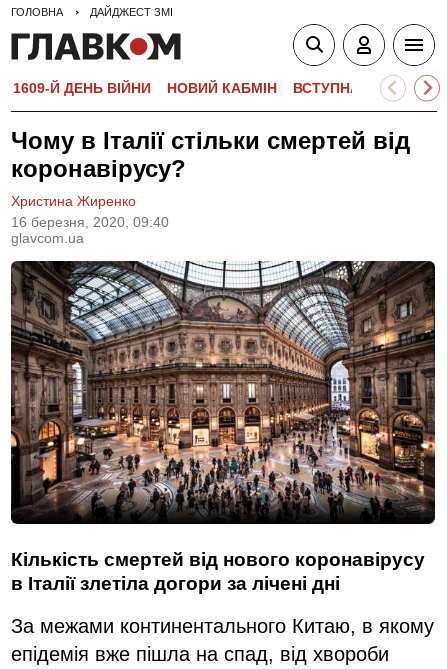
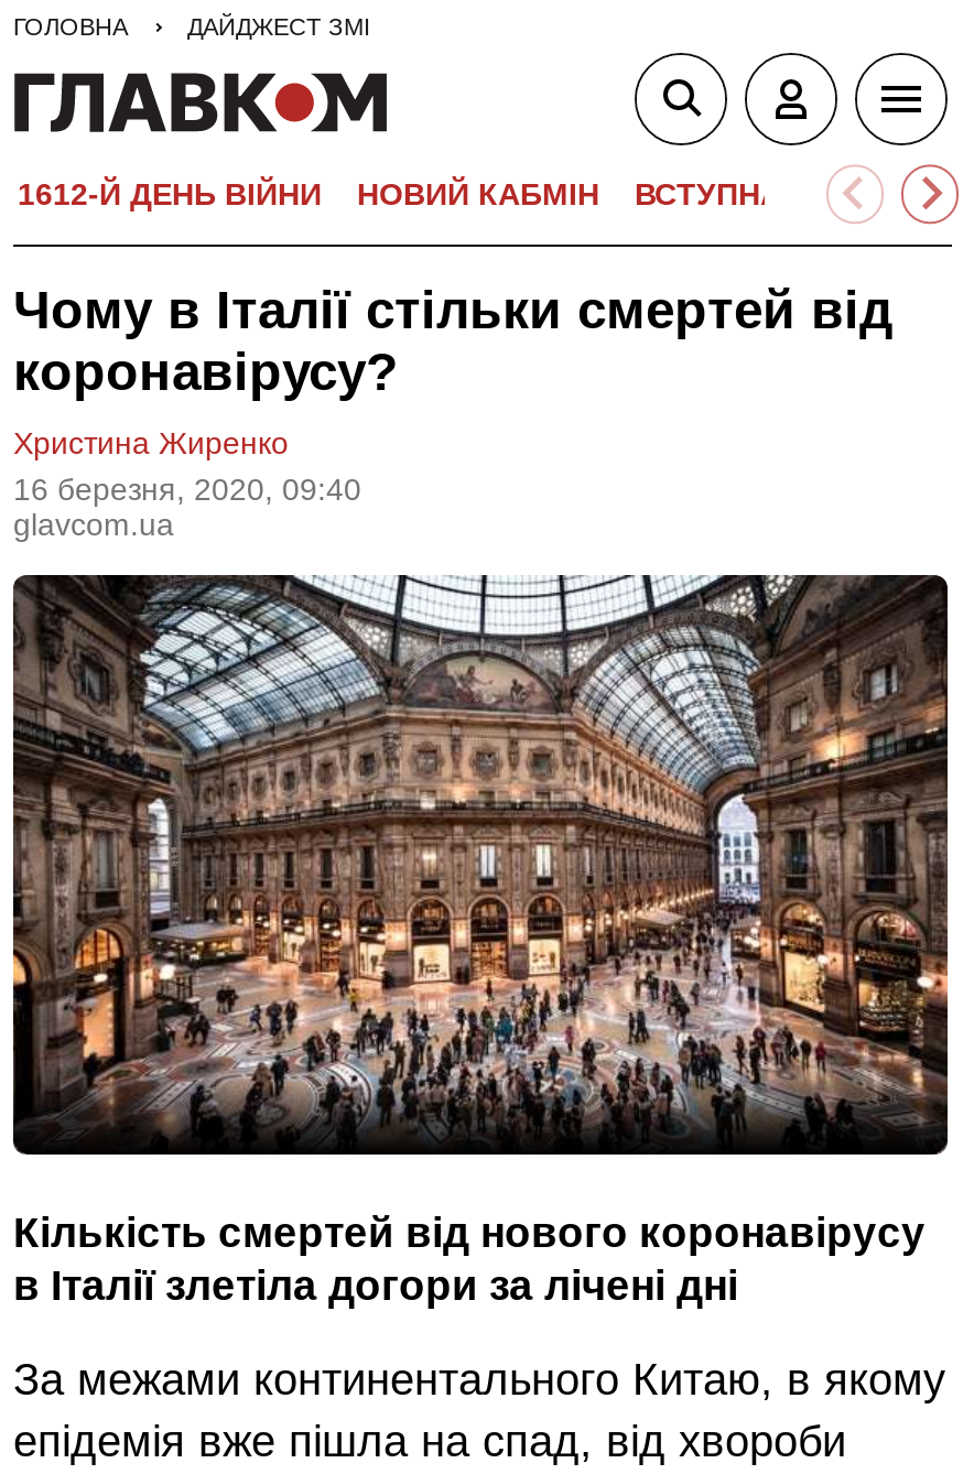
- 1609-Й ДЕНЬ ВІЙНИ
+ 1612-Й ДЕНЬ ВІЙНИ
